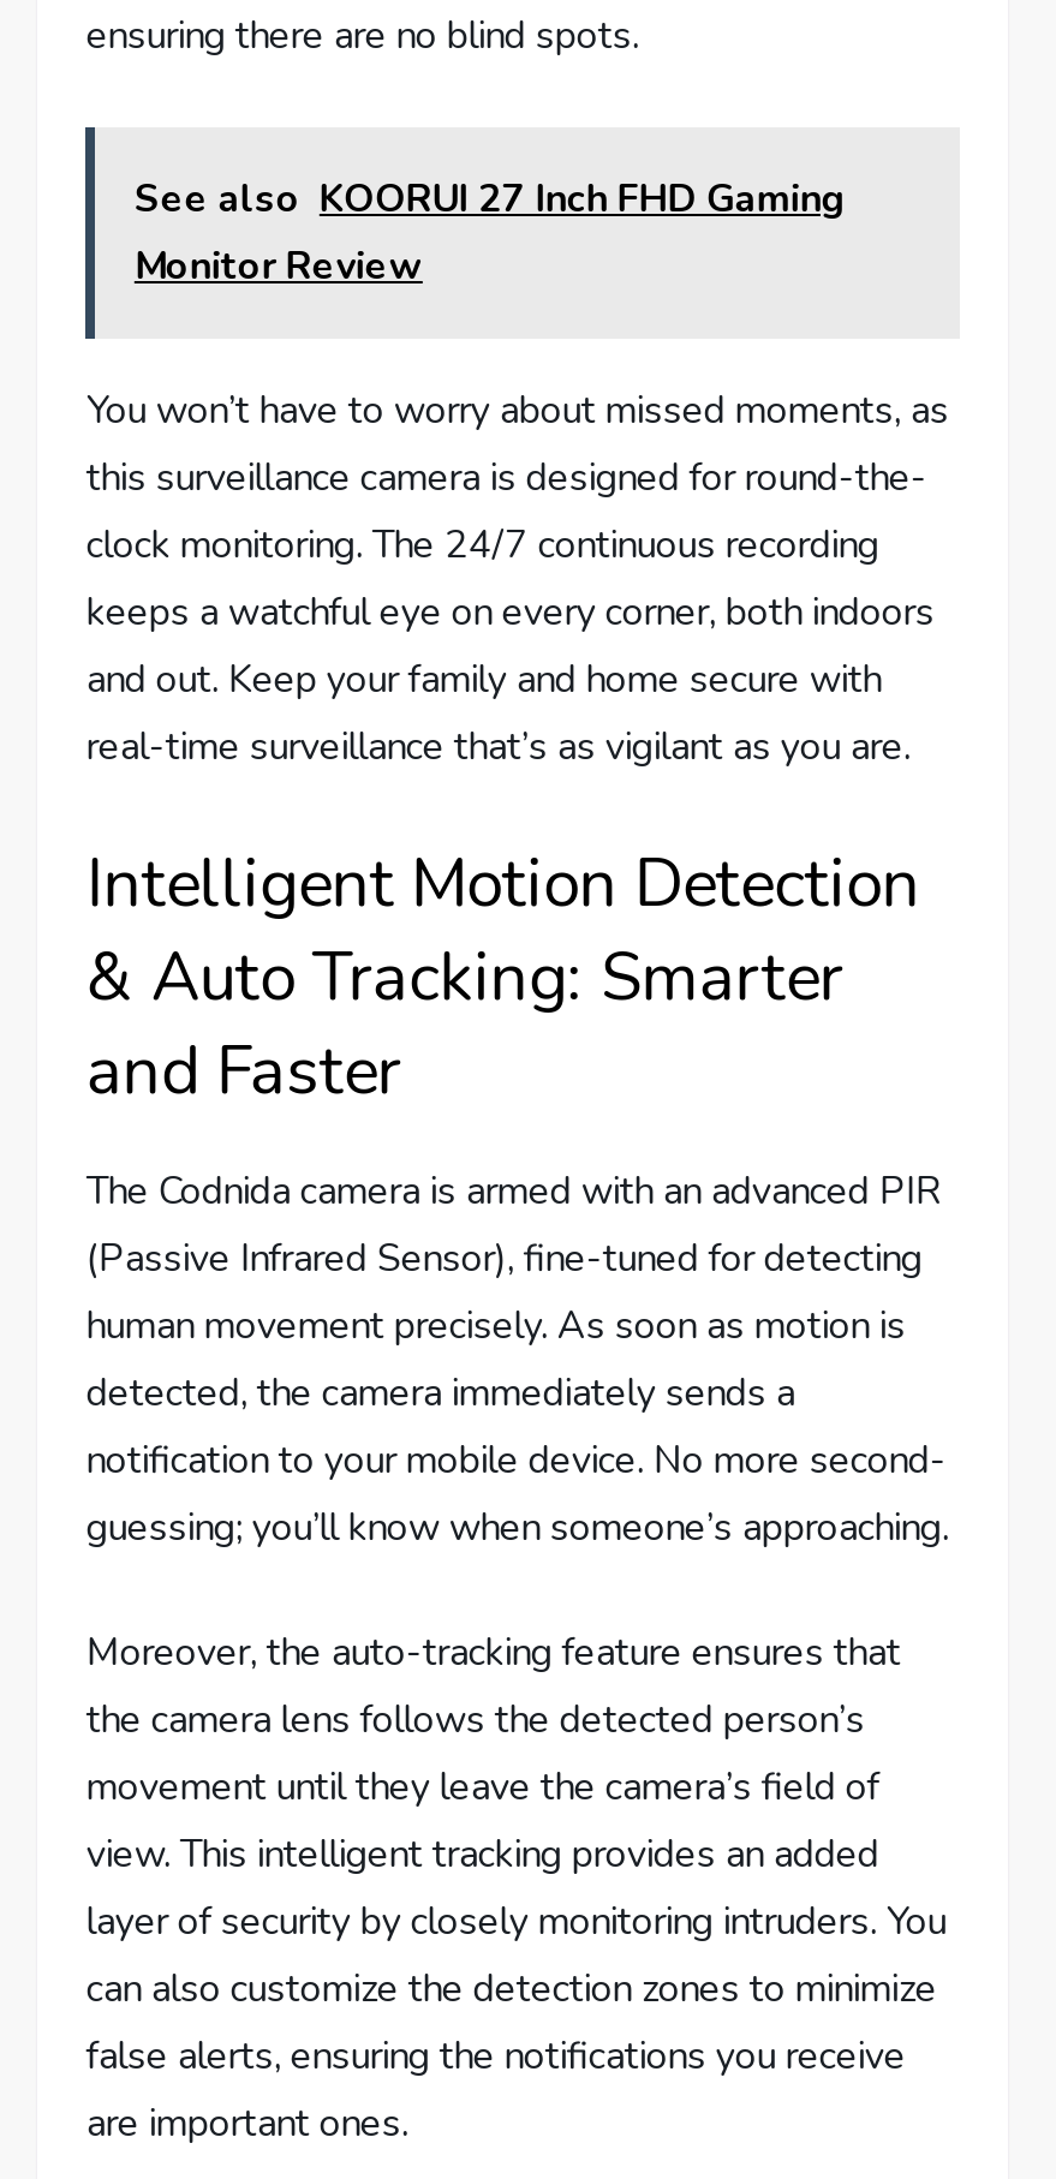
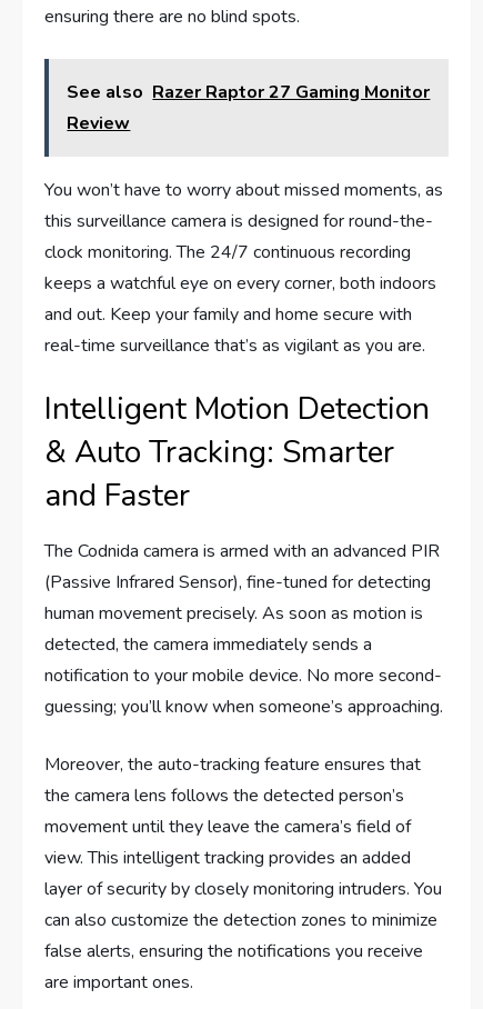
- See also KOORUI 27 Inch FHD Gaming
- Monitor Review
+ See also Razer Raptor 27 Gaming Monitor
+ Review
